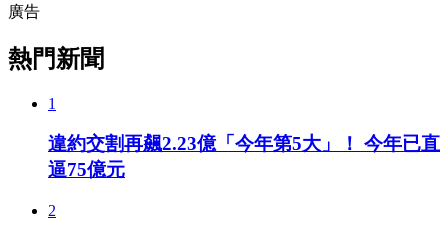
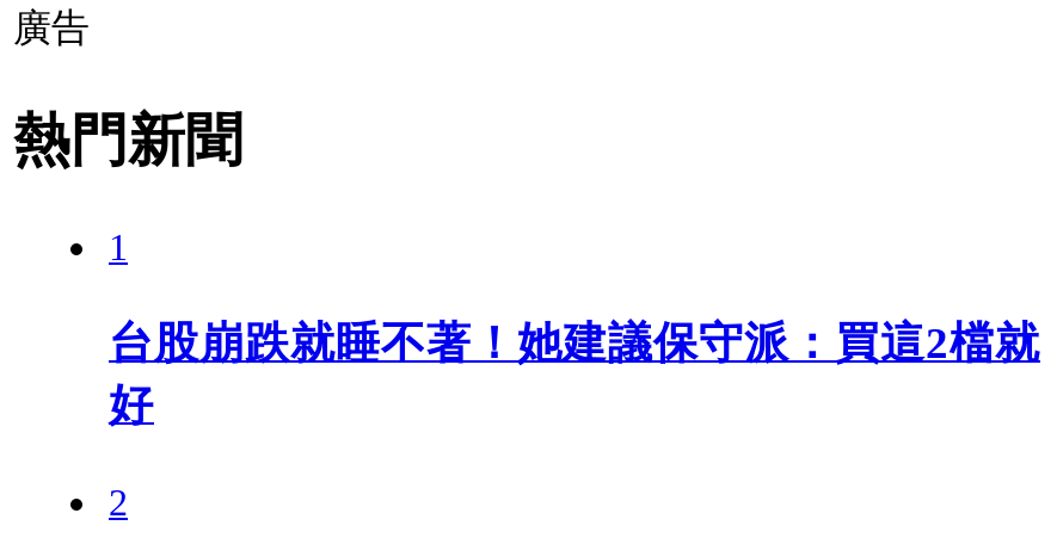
- 違約交割再飆2.23億「今年第5大」！ 今年已直
- 逼75億元
+ 台股崩跌就睡不著！她建議保守派：買這2檔就
+ 好
